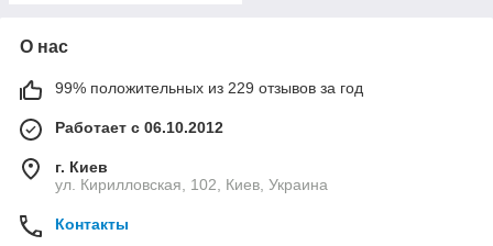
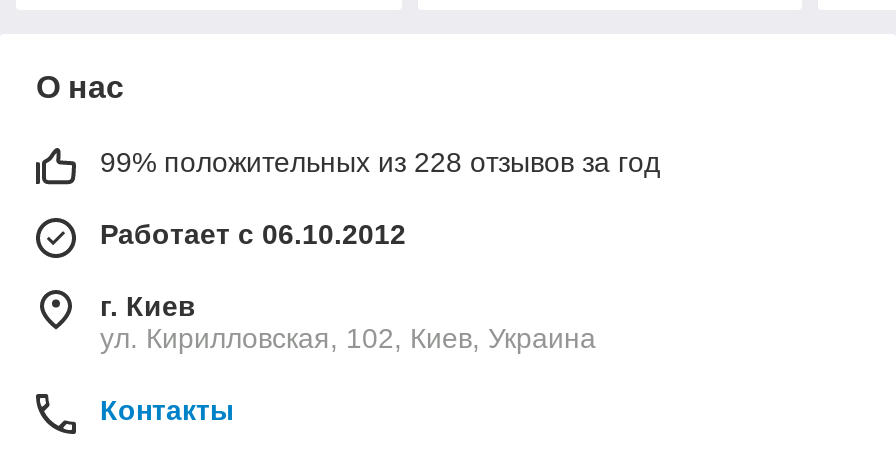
- 99% положительных из 229 отзывов за год
+ 99% положительных из 228 отзывов за год
